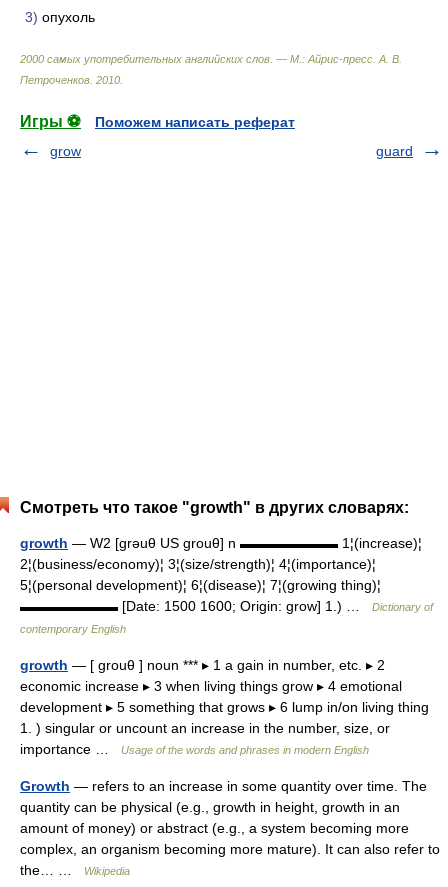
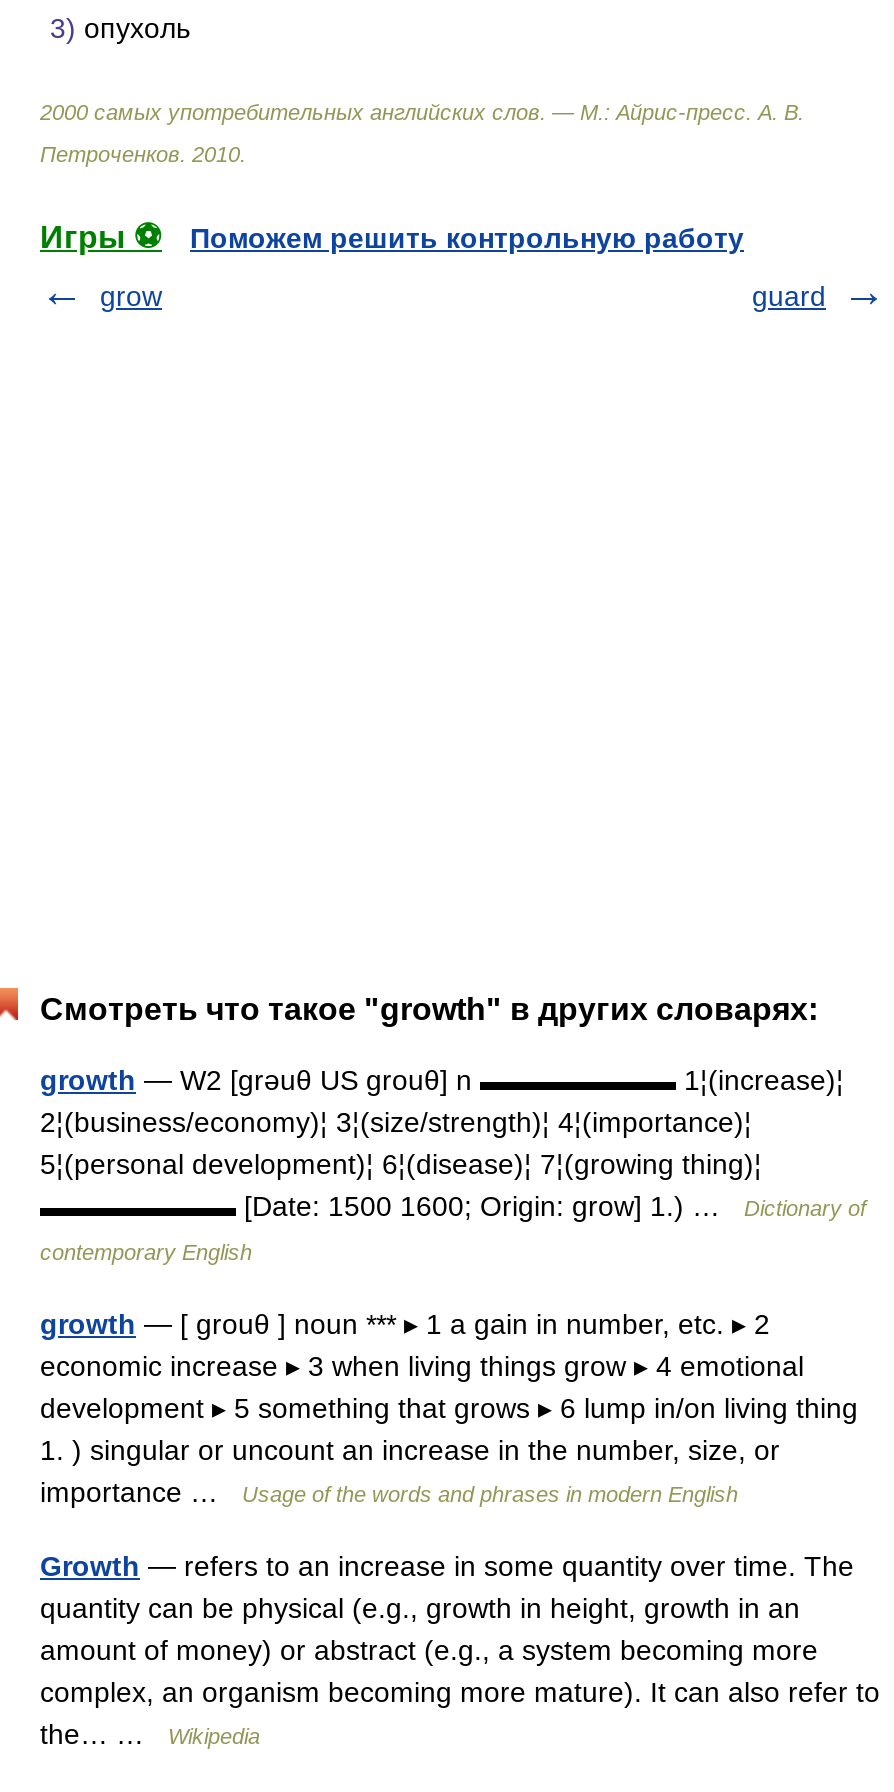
- Поможем написать реферат
+ Поможем решить контрольную работу
